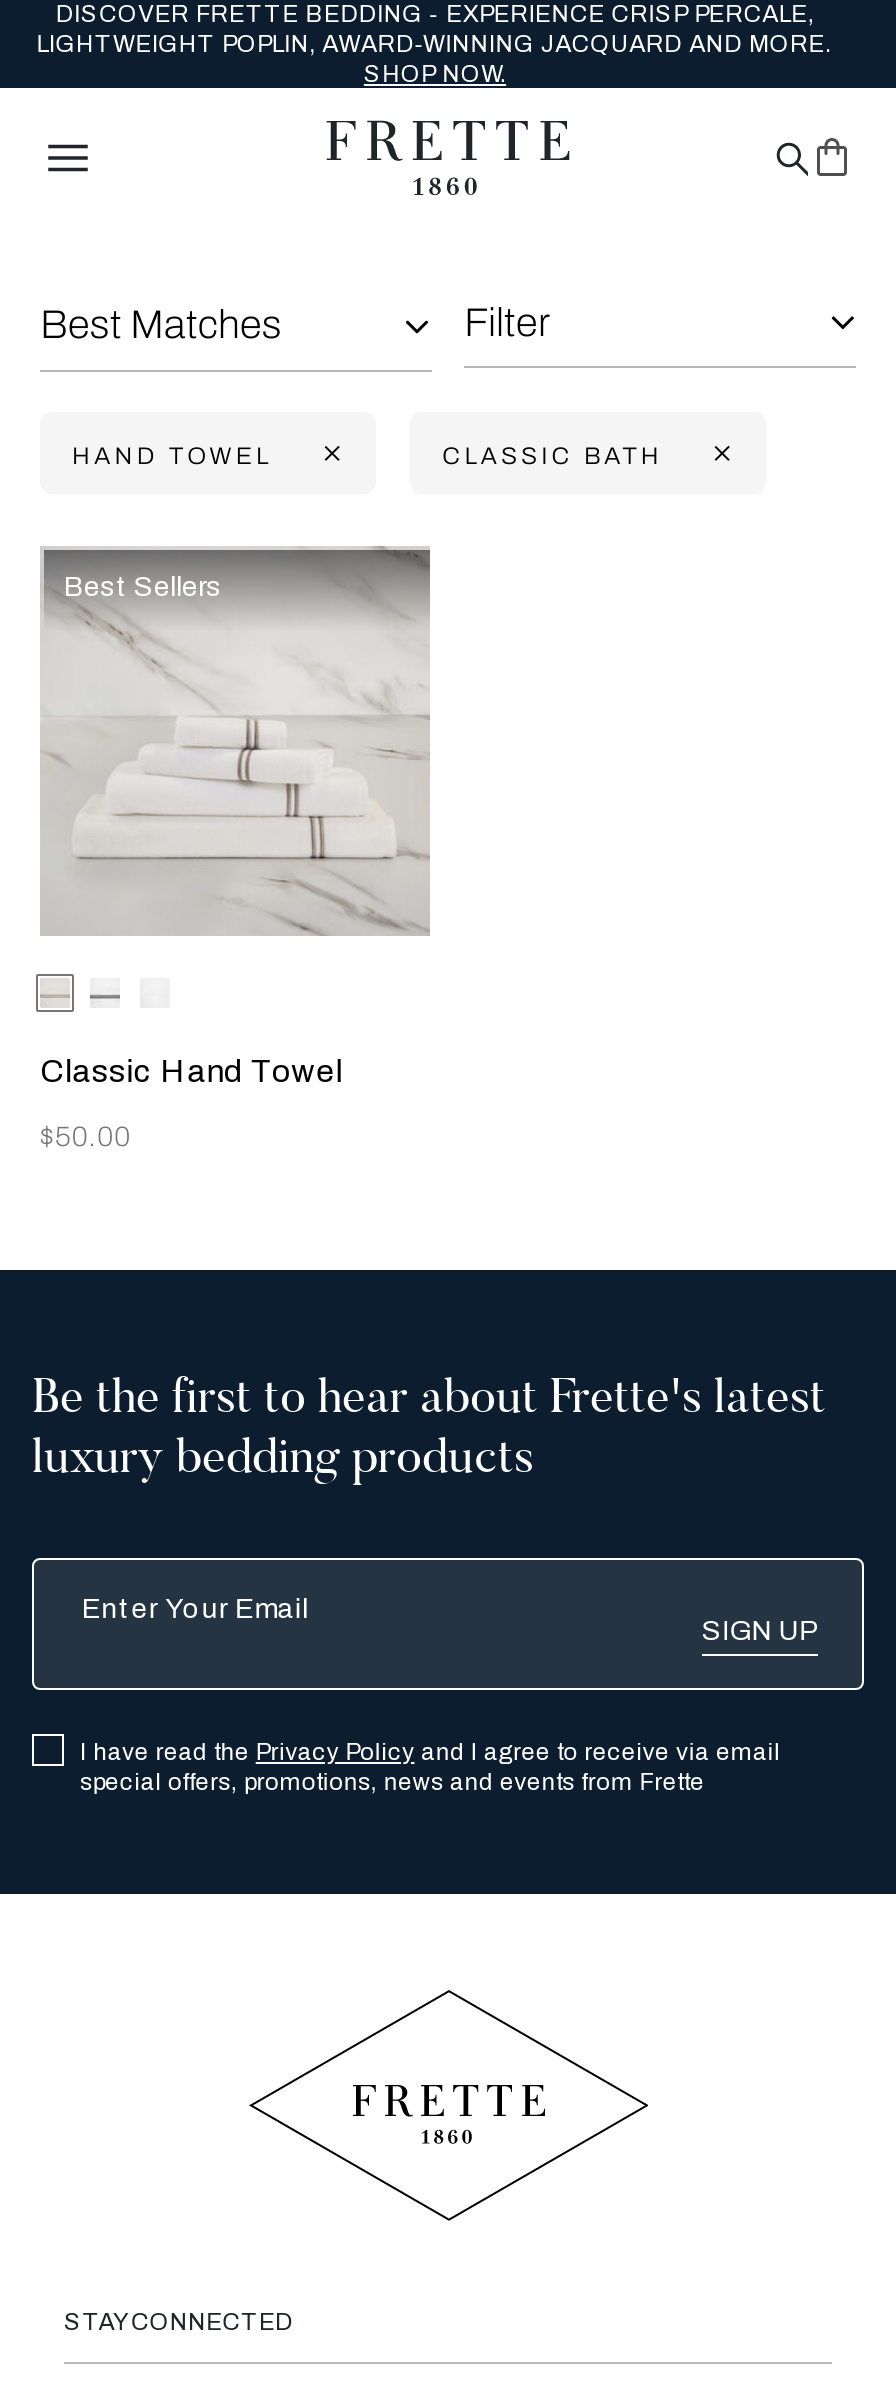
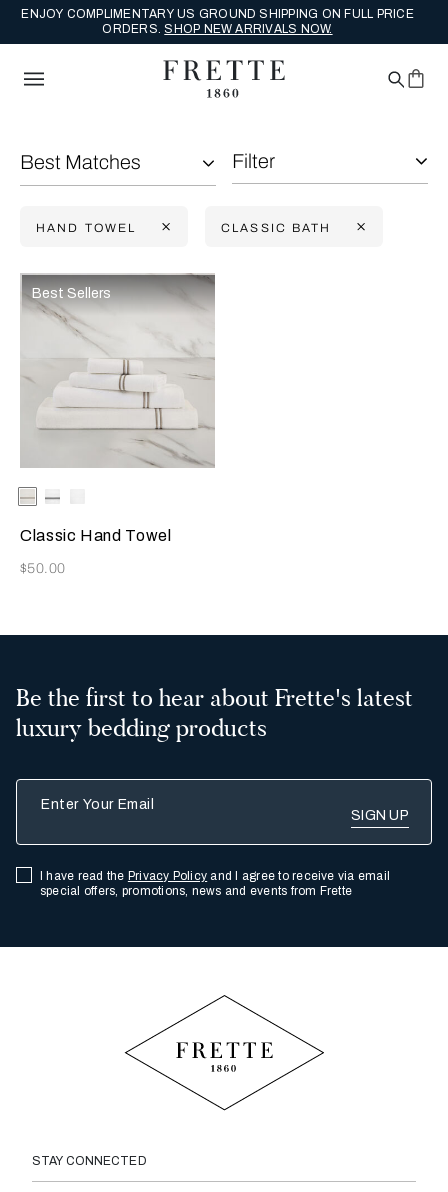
- DISCOVER FRETTE BEDDING - EXPERIENCE CRISP PERCALE,
- LIGHTWEIGHT POPLIN, AWARD-WINNING JACQUARD AND MORE.
- SHOP NOW.
+ ENJOY COMPLIMENTARY US GROUND SHIPPING ON FULL PRICE
+ ORDERS. SHOP NEW ARRIVALS NOW.
